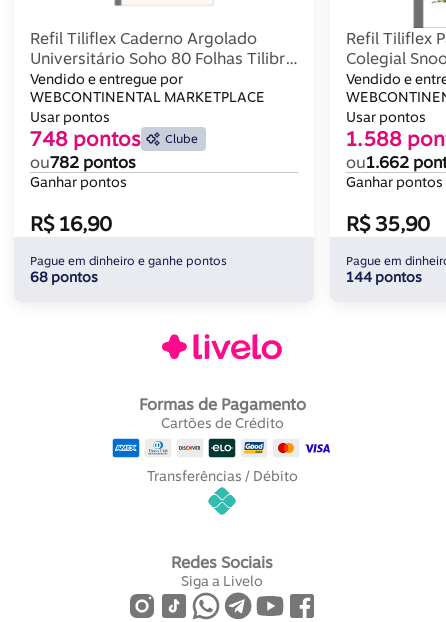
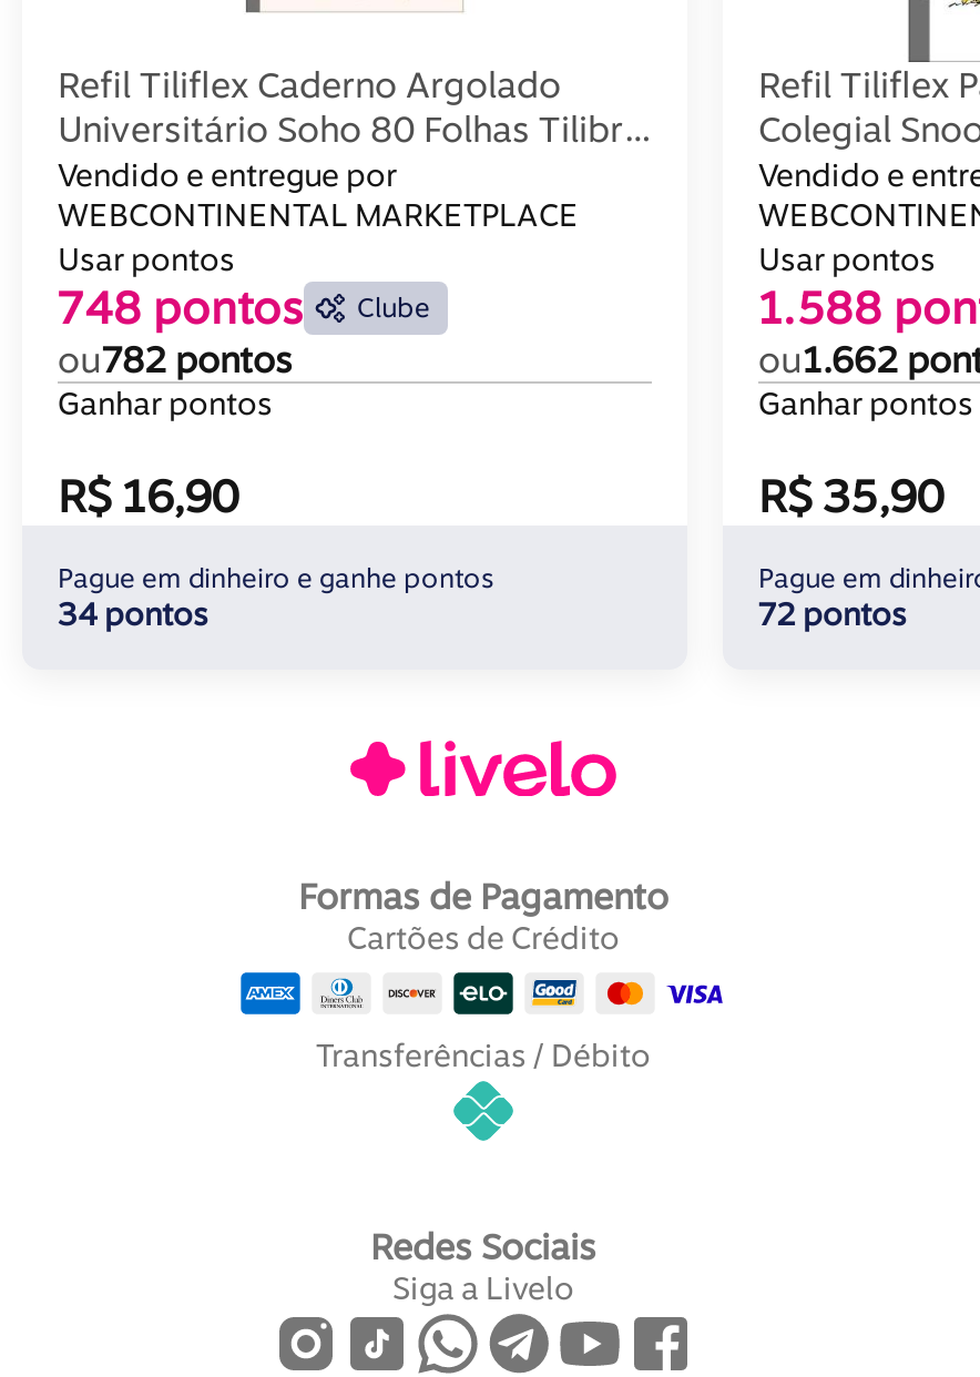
- 68 pontos
+ 34 pontos

- 144 pontos
+ 72 pontos
